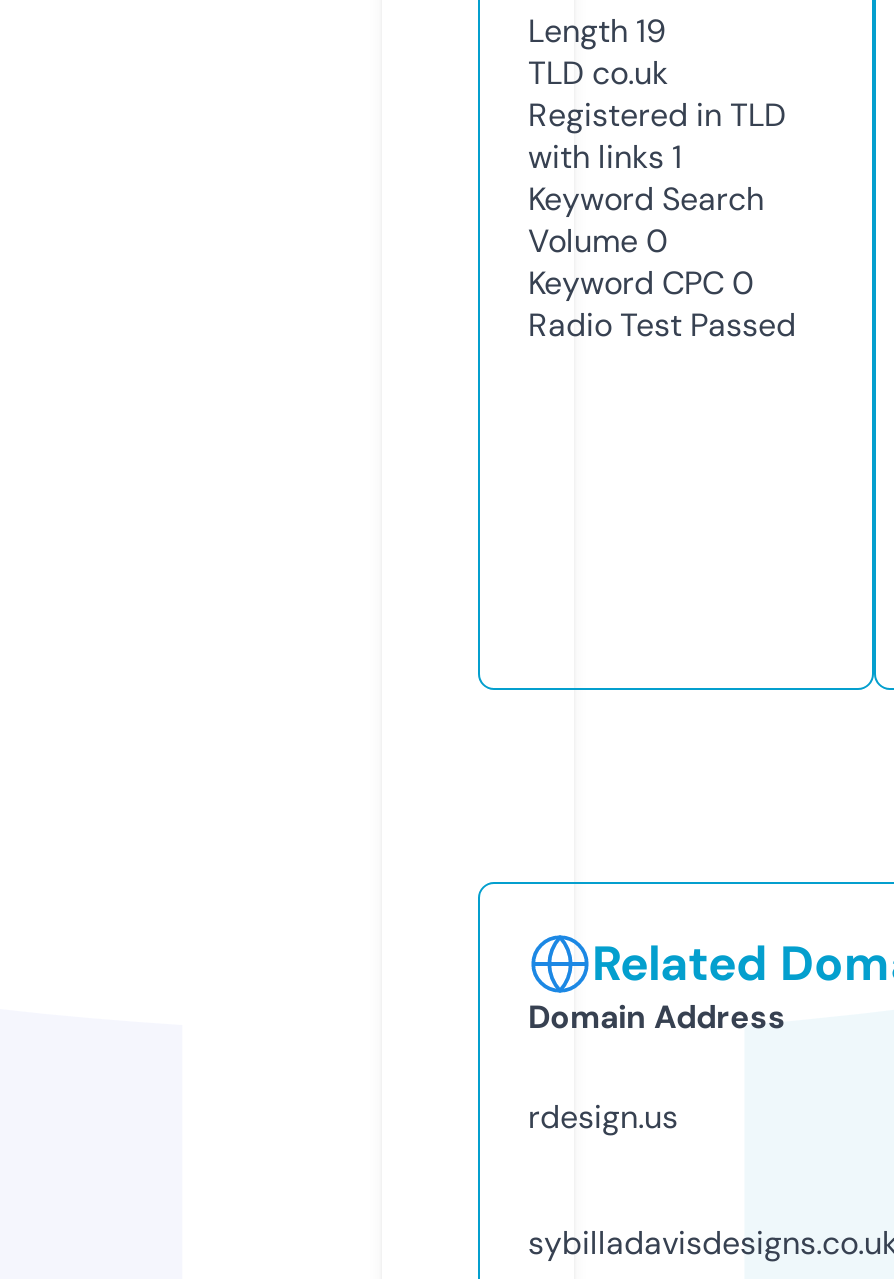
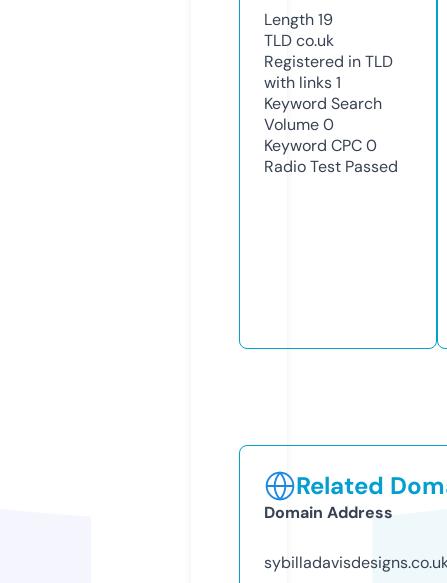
- rdesign.us
